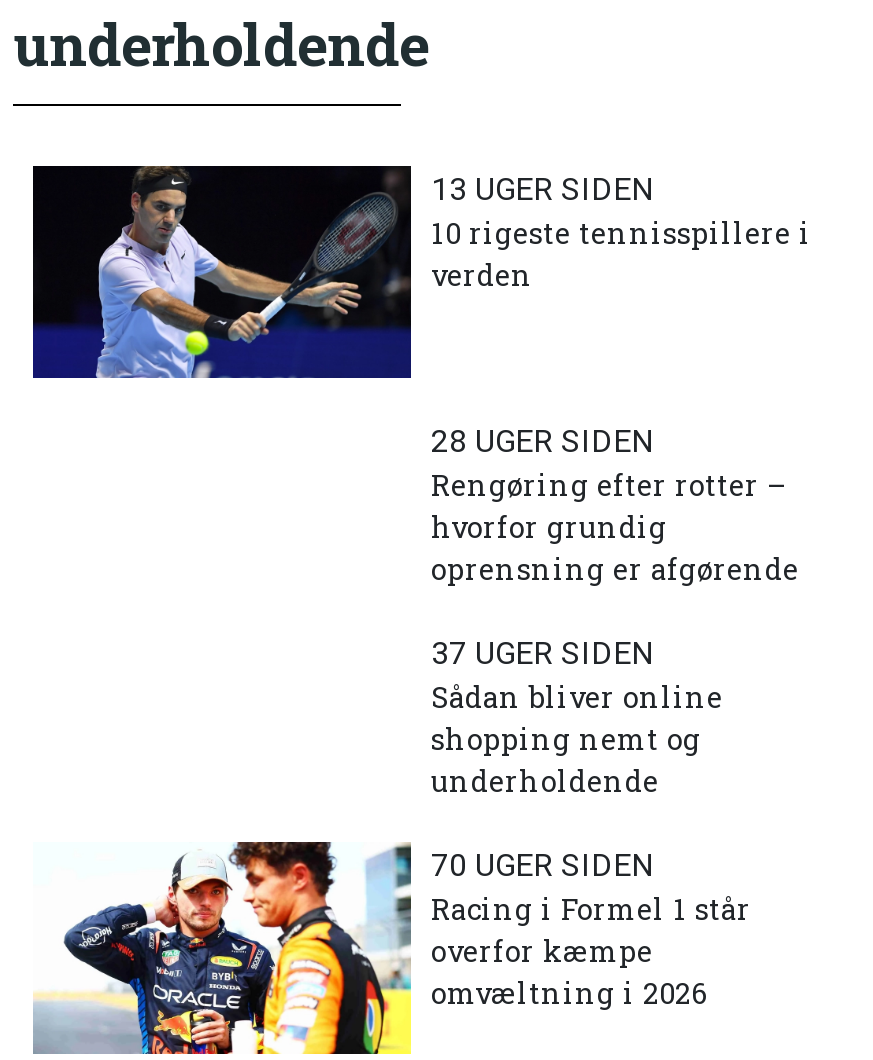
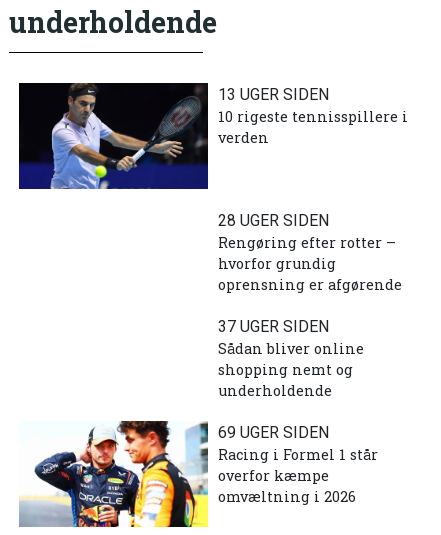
- 70 UGER SIDEN
+ 69 UGER SIDEN
